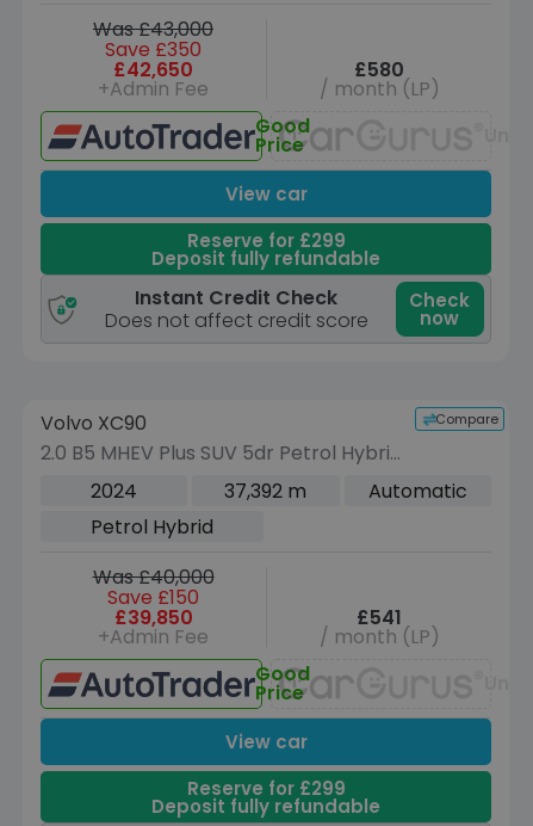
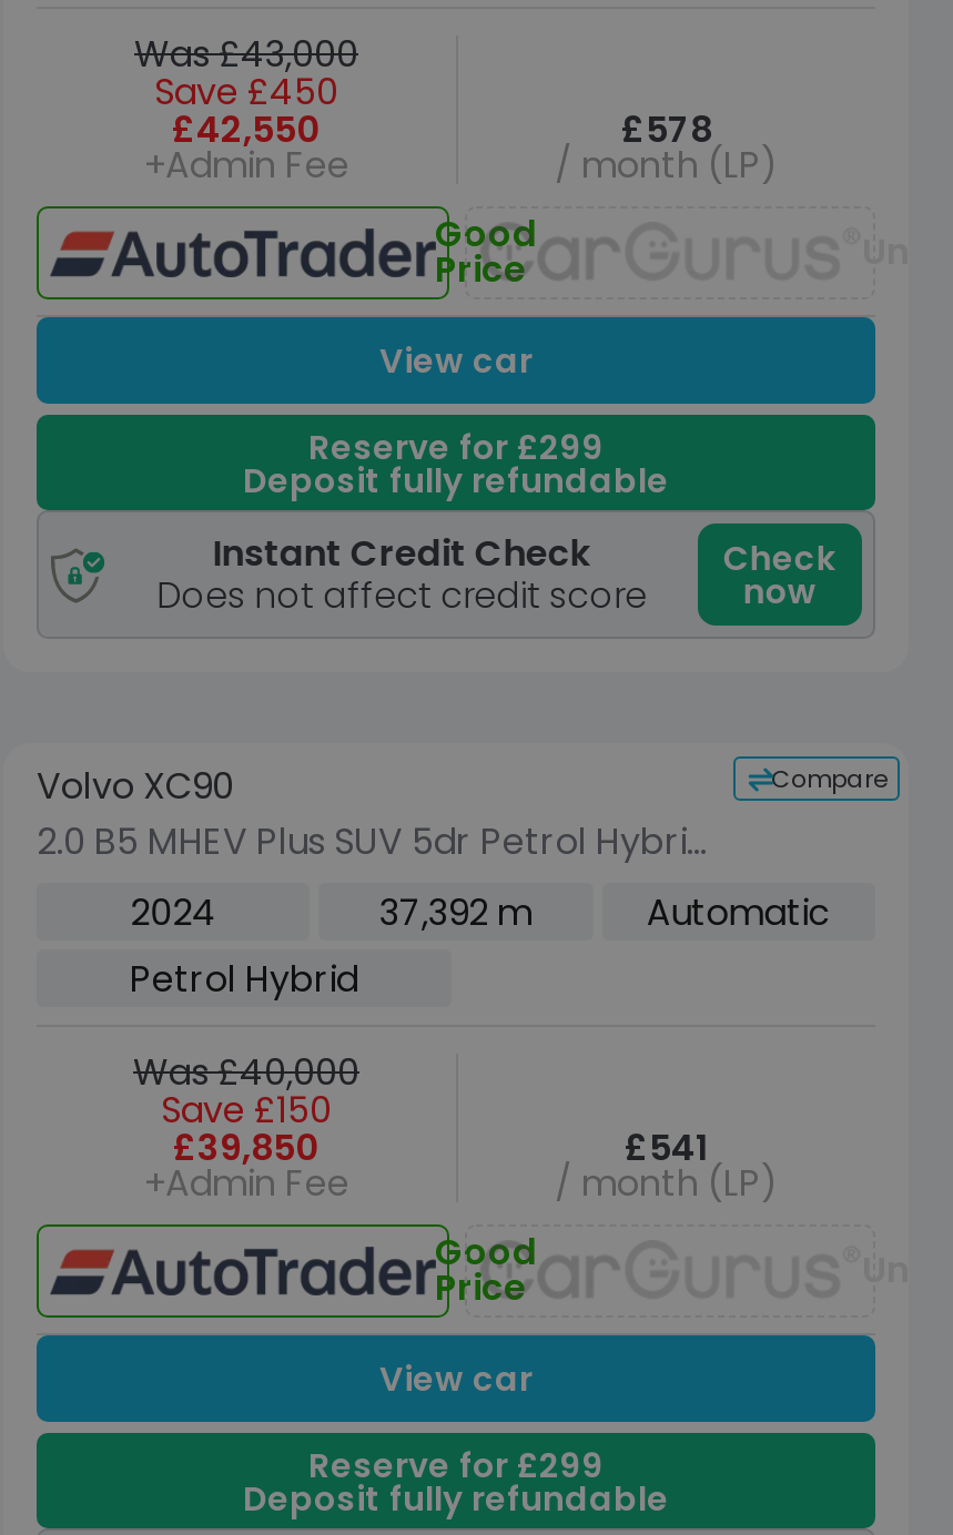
- Save £350
+ Save £450

- £42,650
+ £42,550

- £580
+ £578
